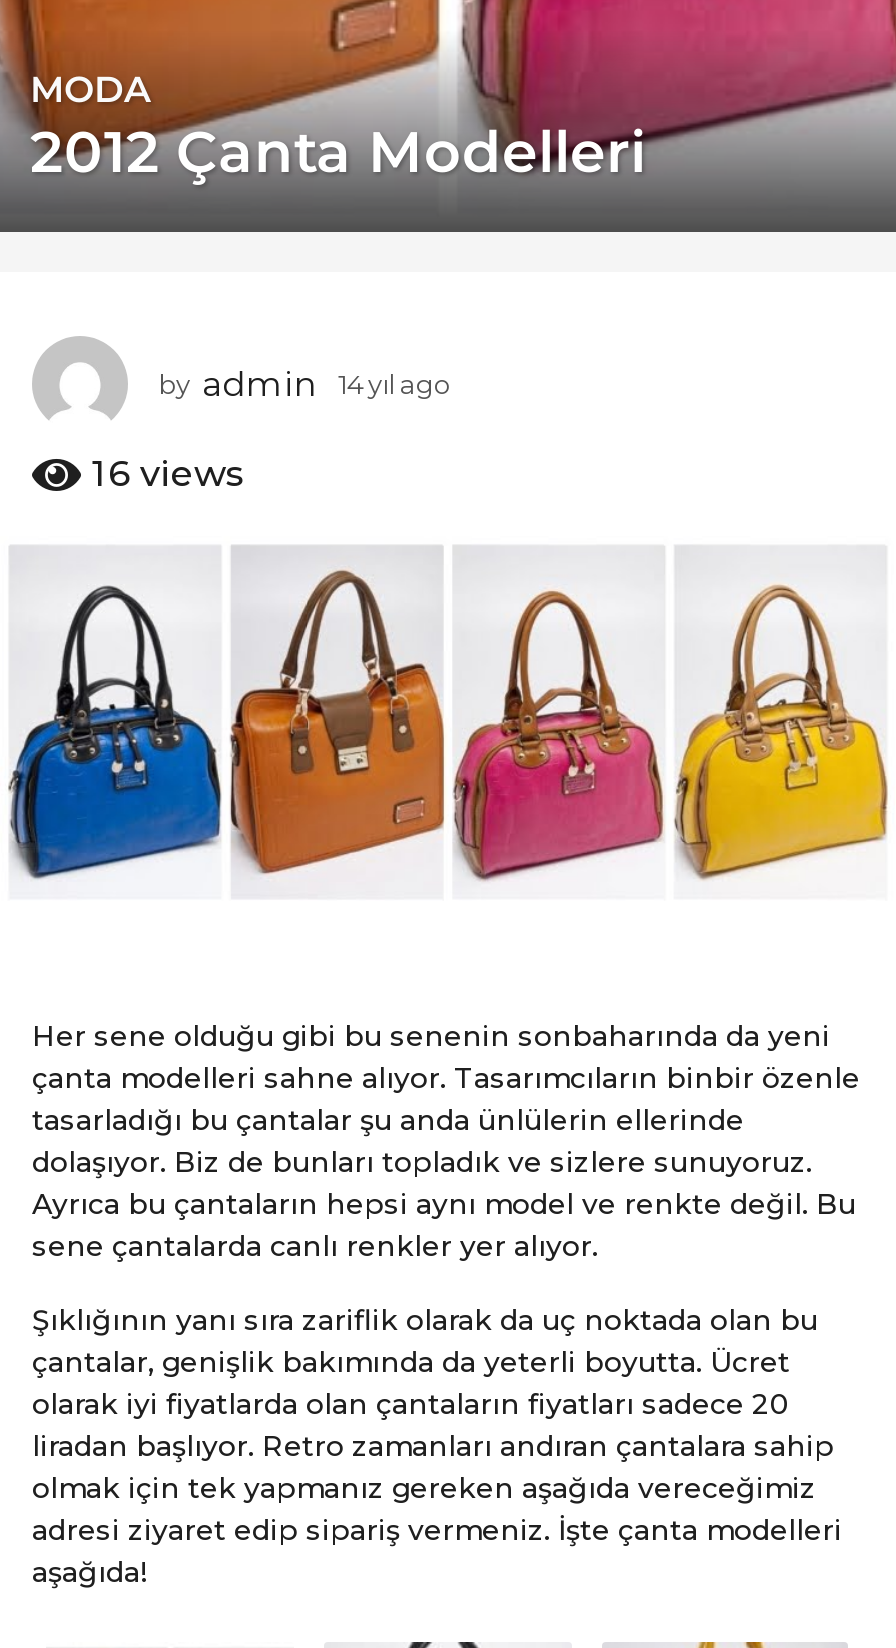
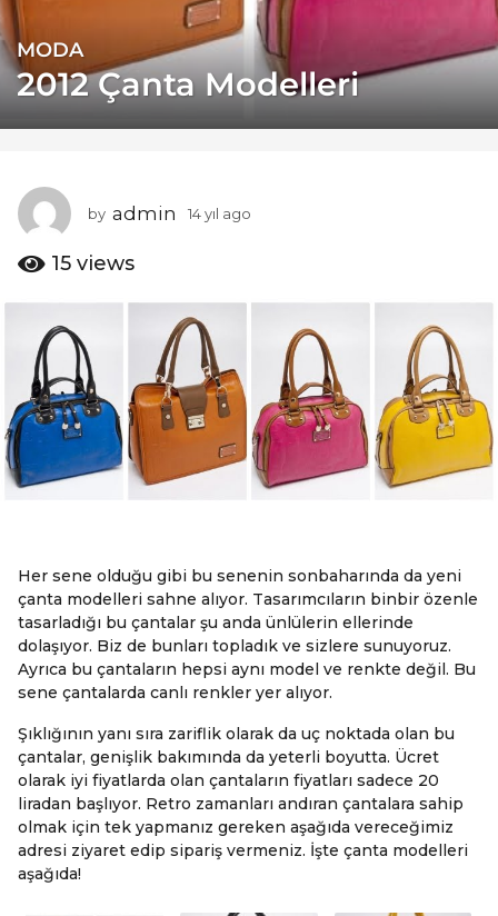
- 4 16 views
+ 4 15 views
